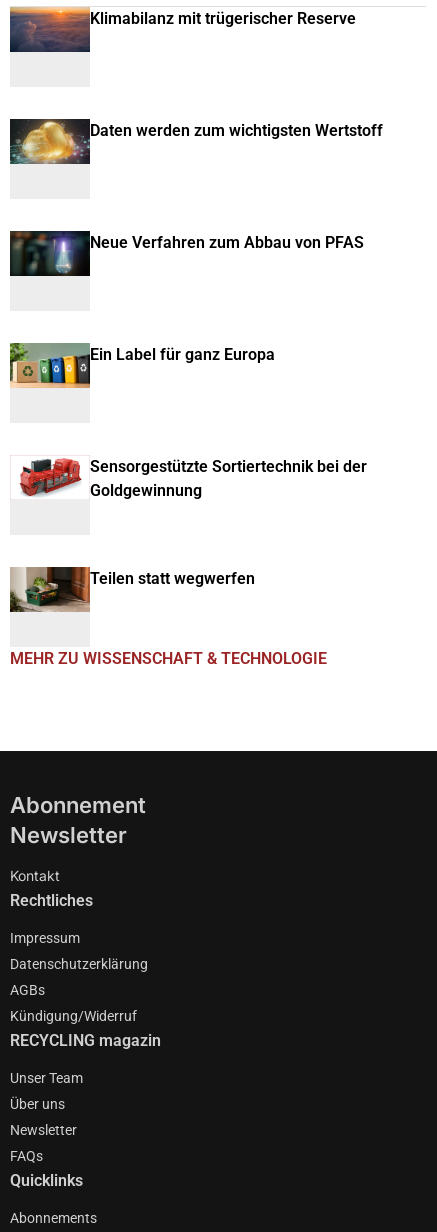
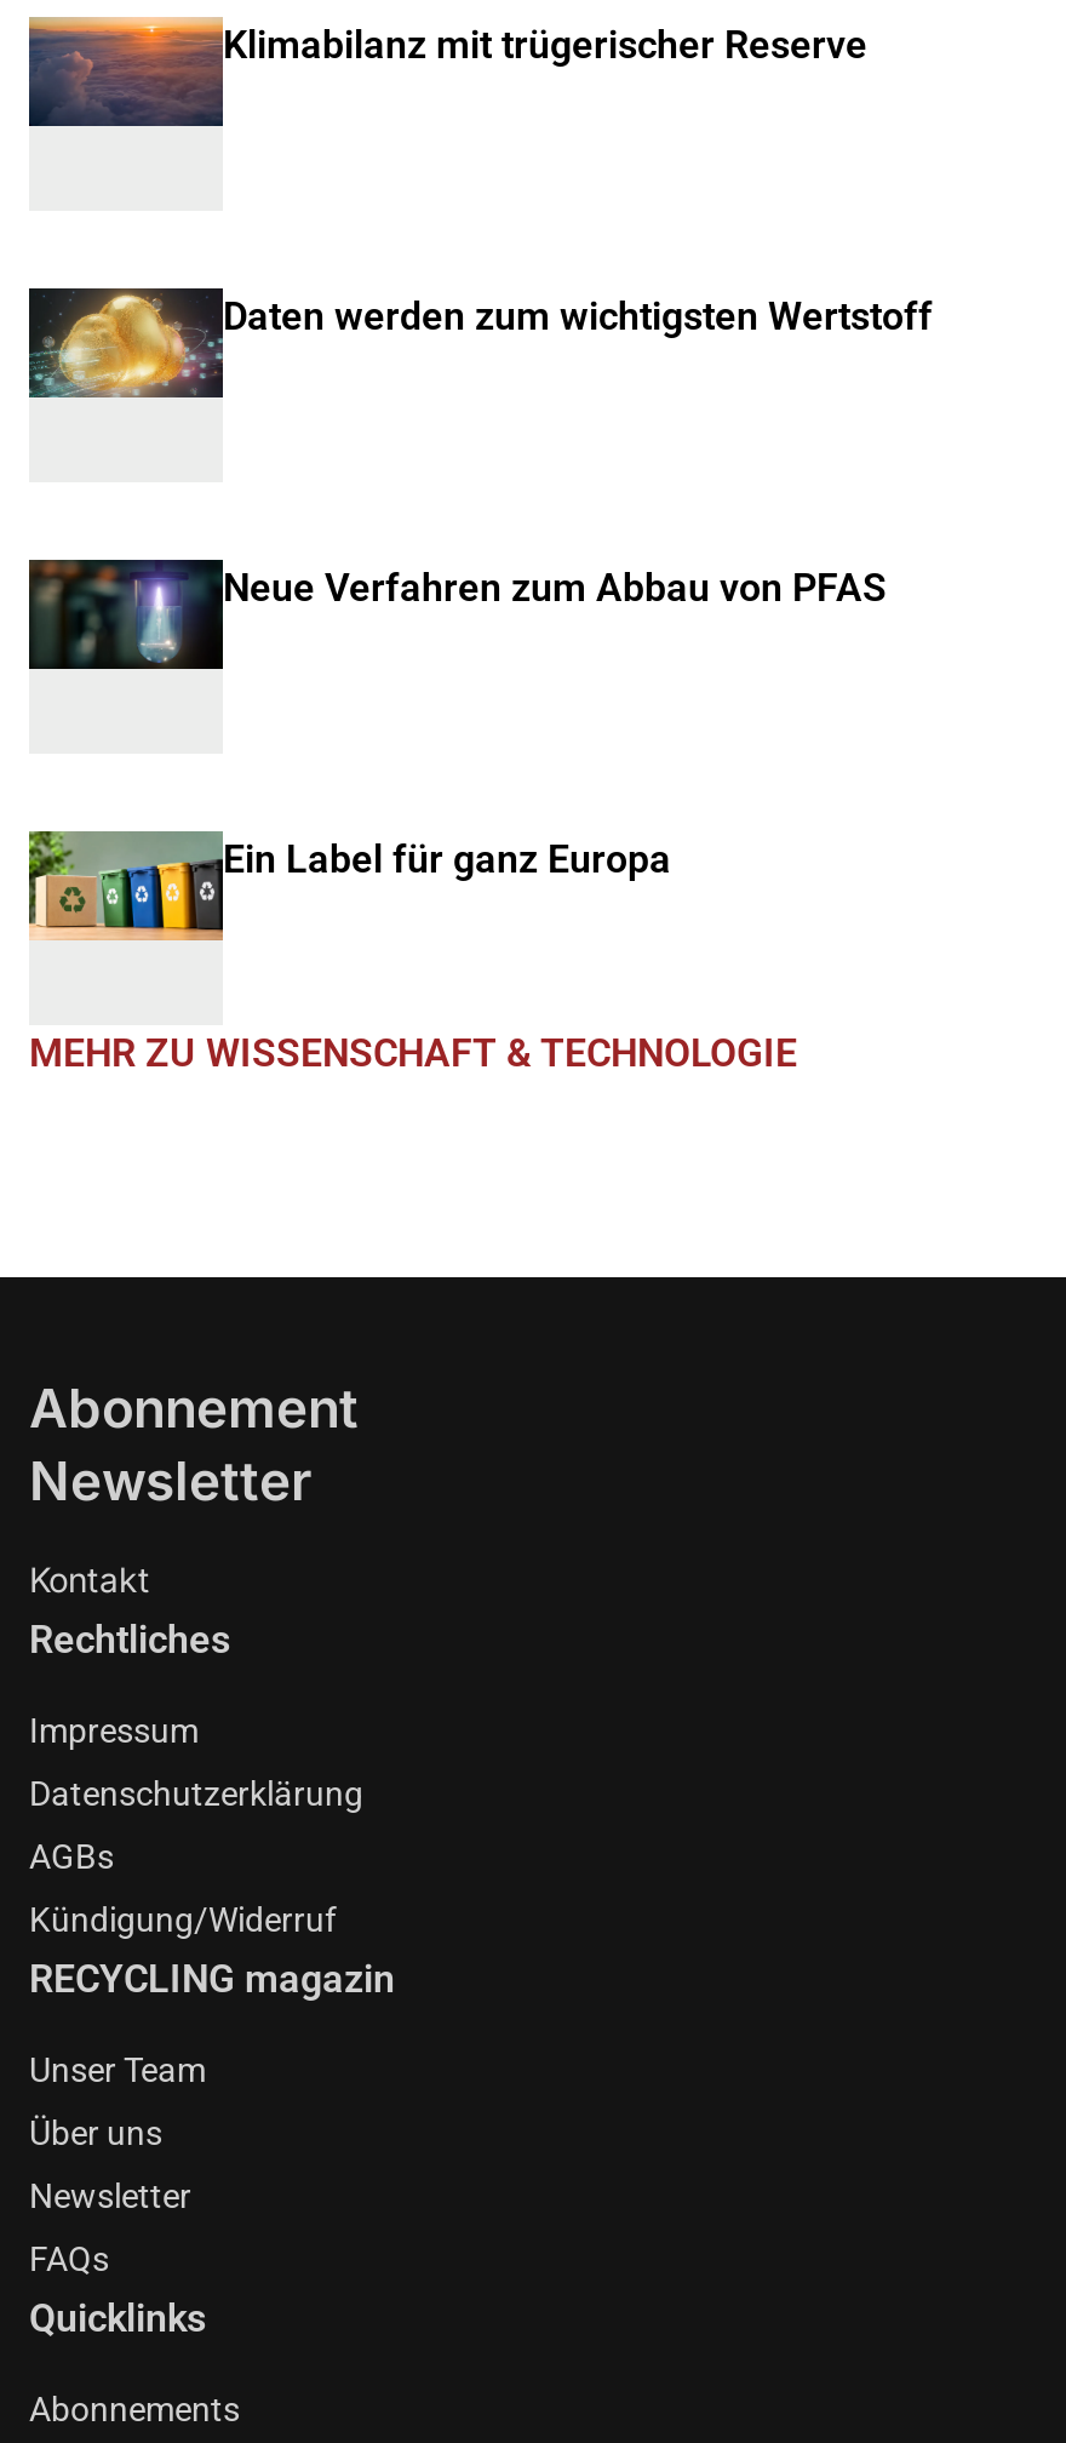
- [image]
- Sensorgestützte Sortiertechnik bei der
- Goldgewinnung

- [image]
- Teilen statt wegwerfen
